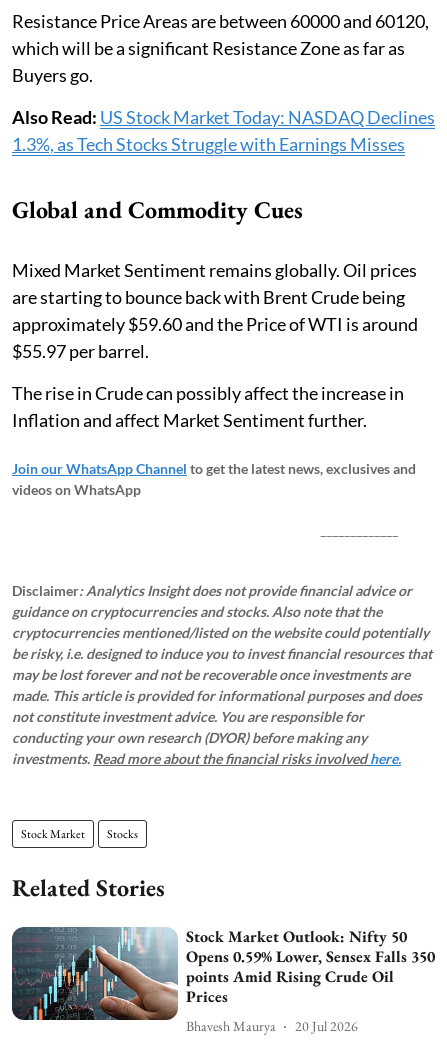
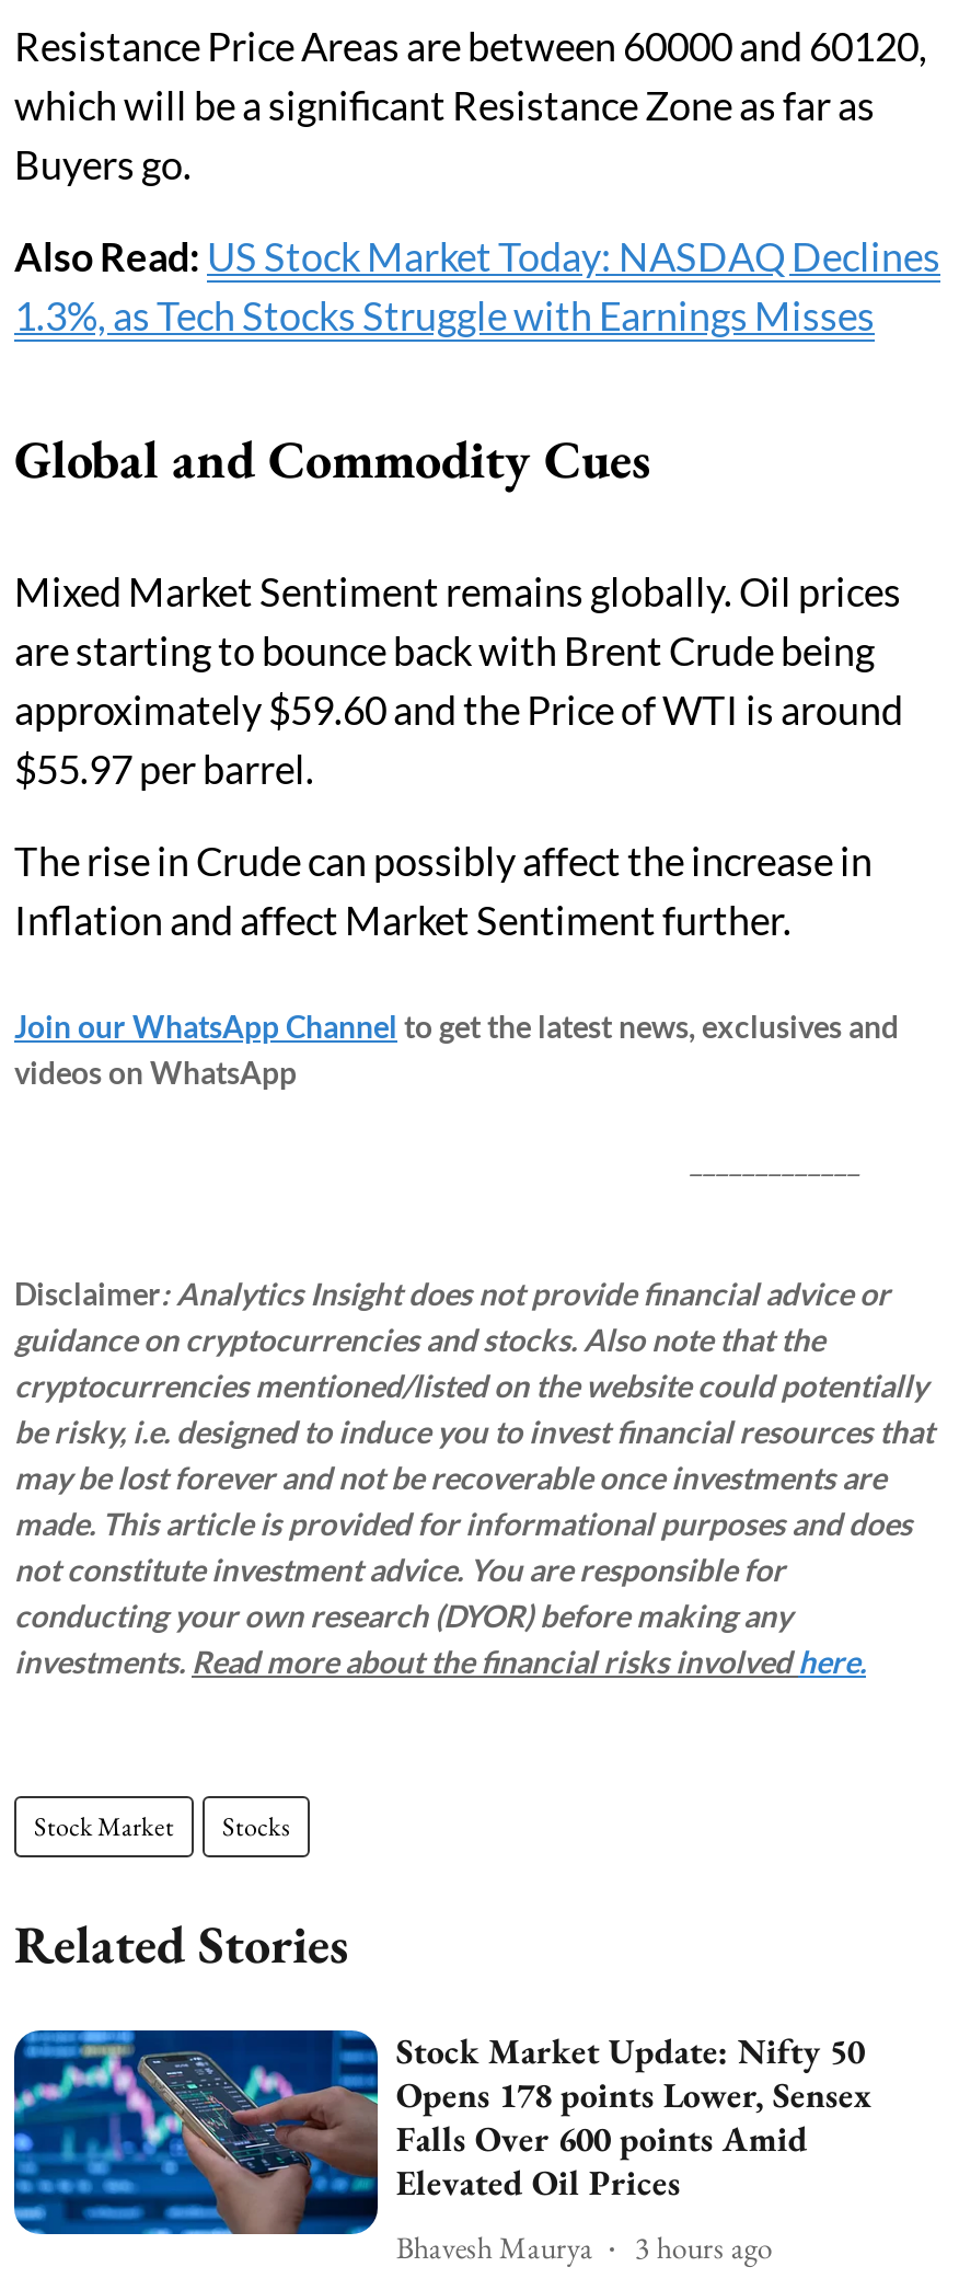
- [image]
- Stock Market Outlook: Nifty 50
- Opens 0.59% Lower, Sensex Falls 350
- points Amid Rising Crude Oil
- Prices
+ [image]
+ Stock Market Update: Nifty 50
+ Opens 178 points Lower, Sensex
+ Falls Over 600 points Amid
+ Elevated Oil Prices

- Bhavesh Maurya 20 Jul 2026
+ Bhavesh Maurya 3 hours ago
